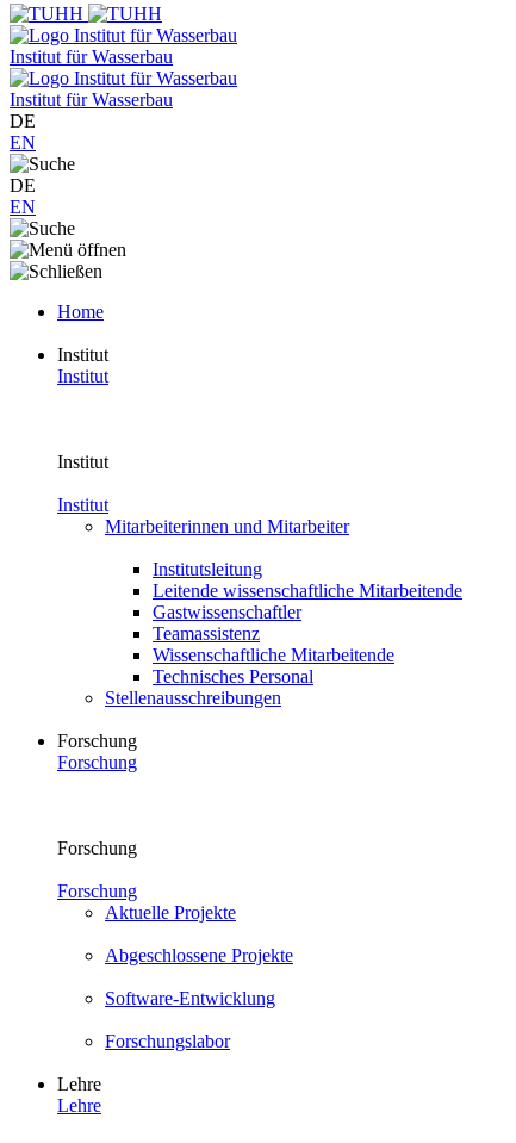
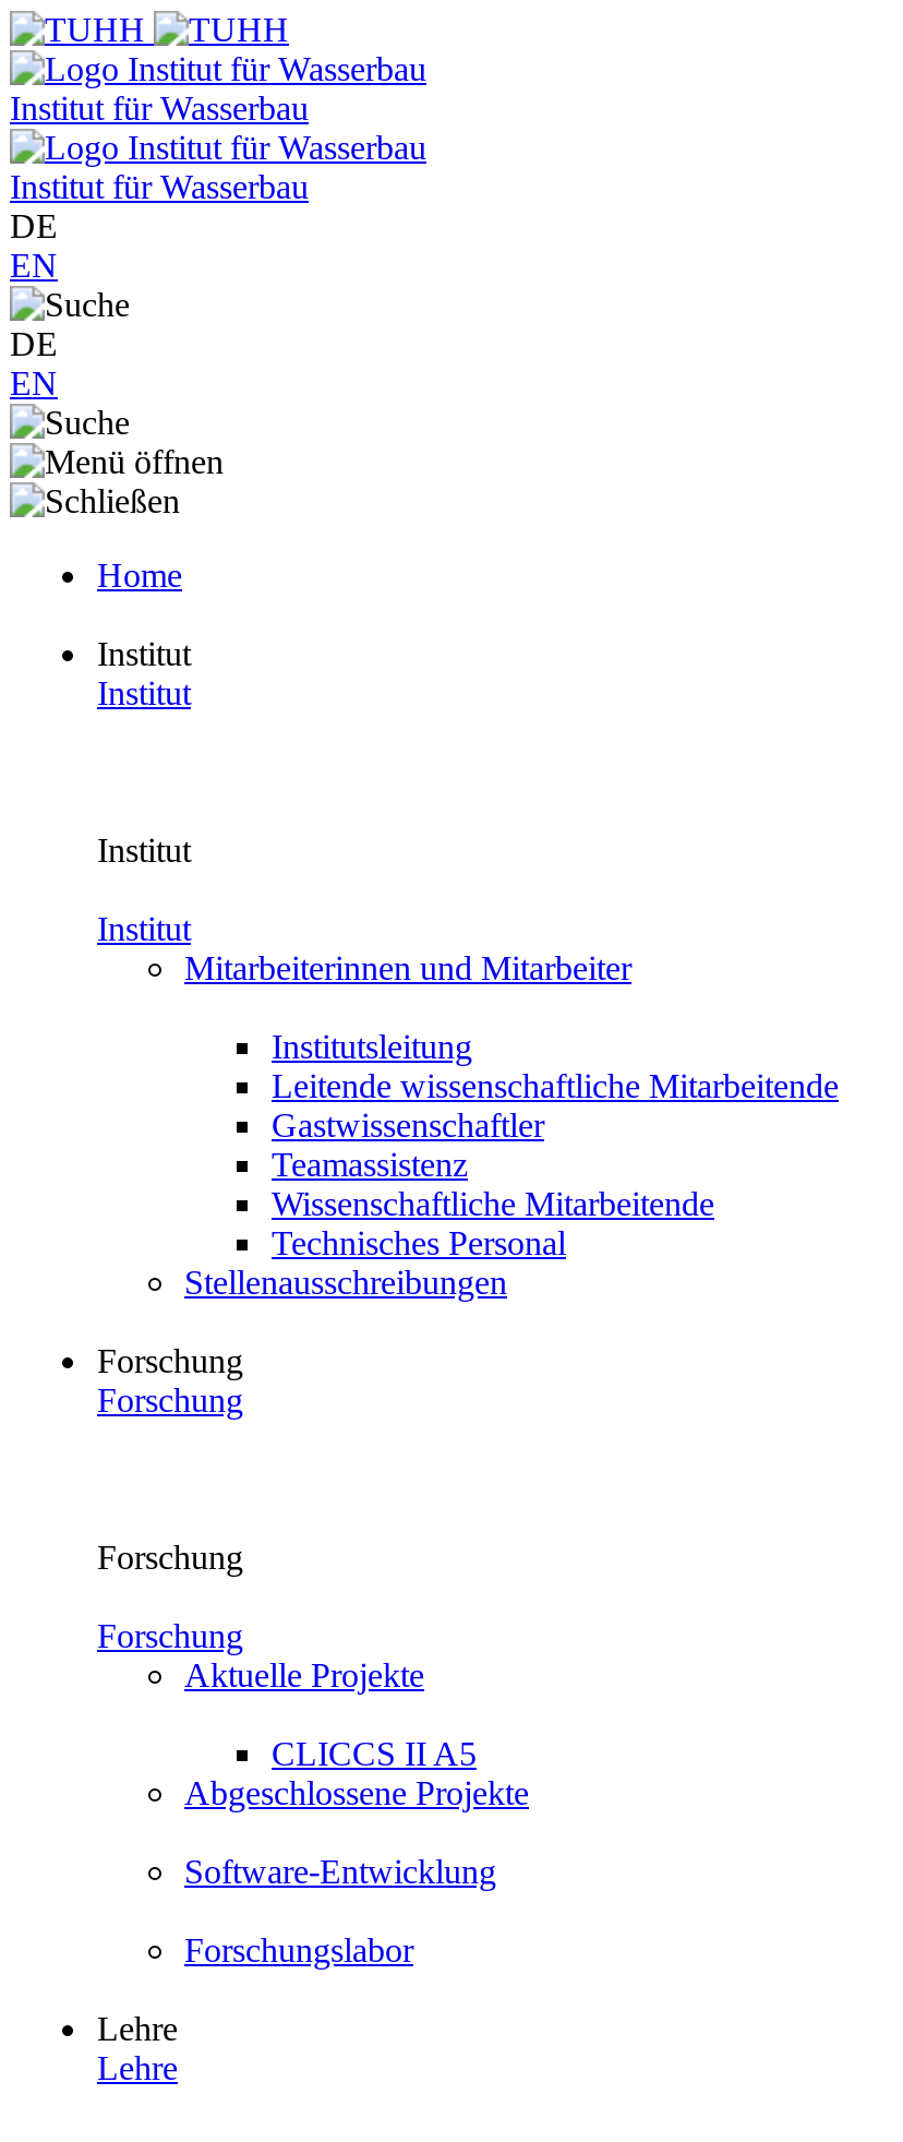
+ CLICCS II A5
